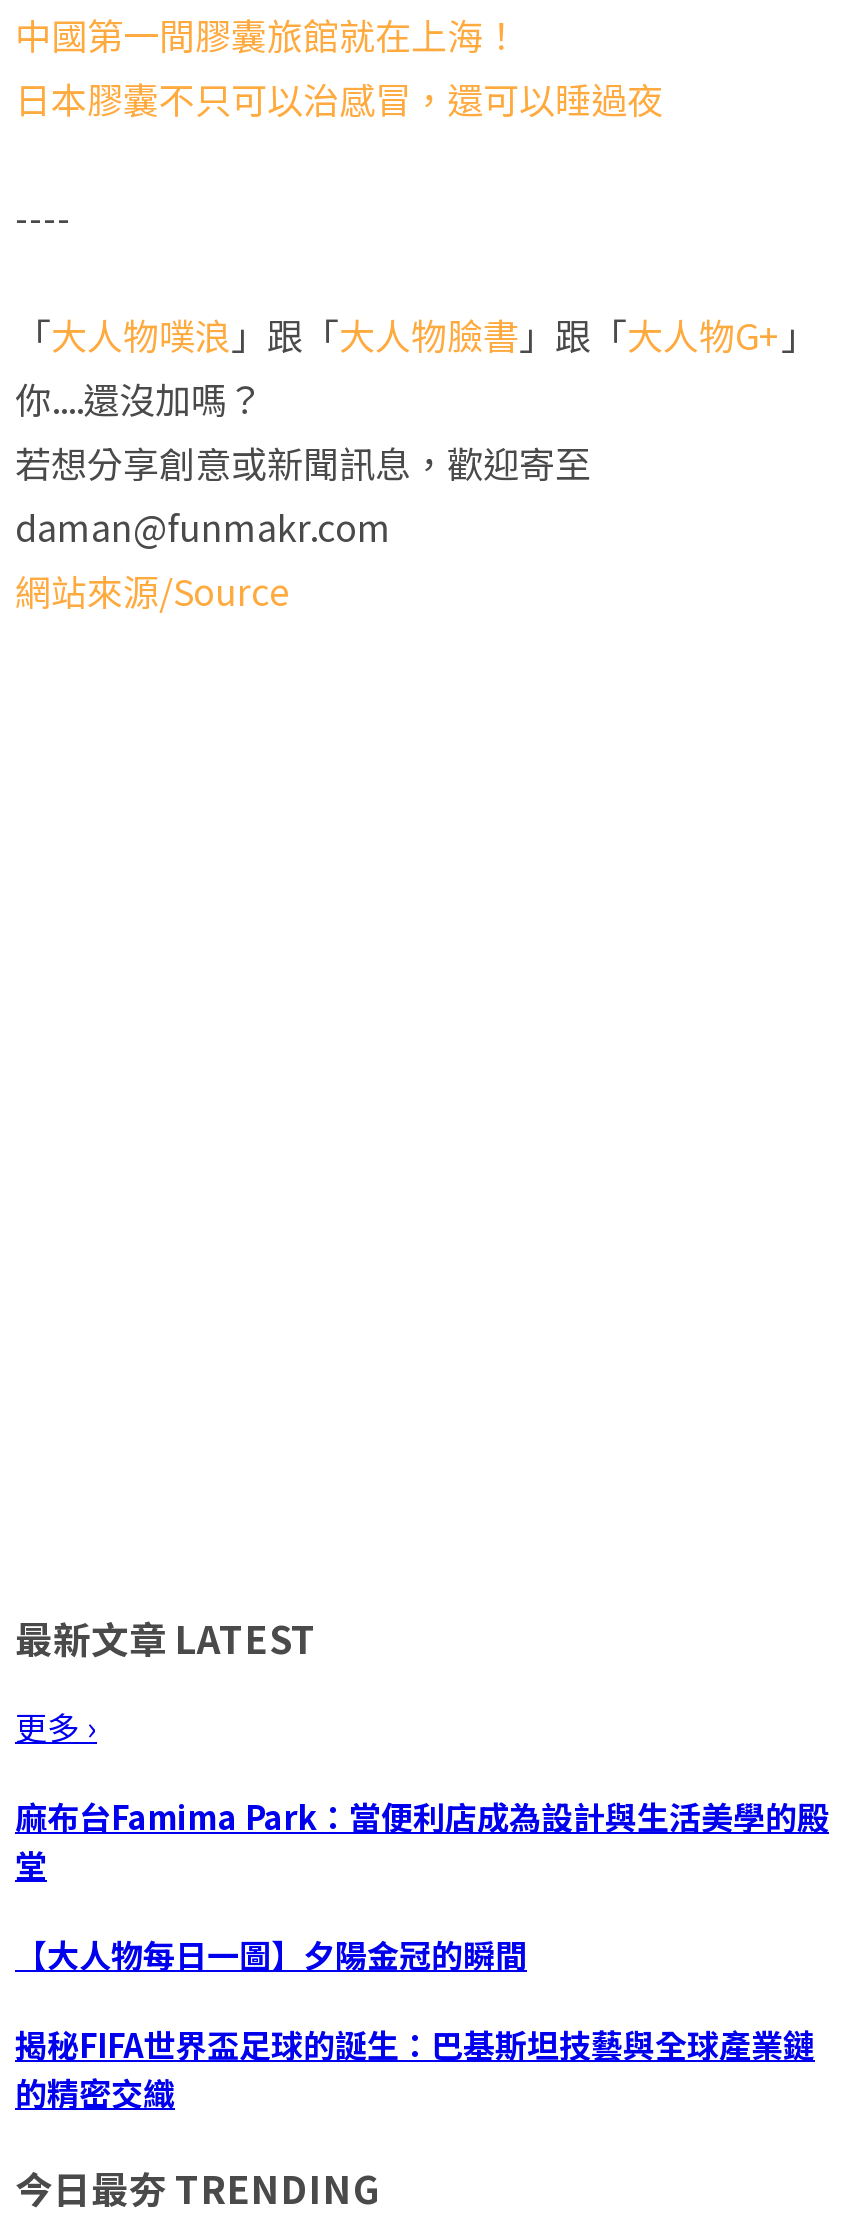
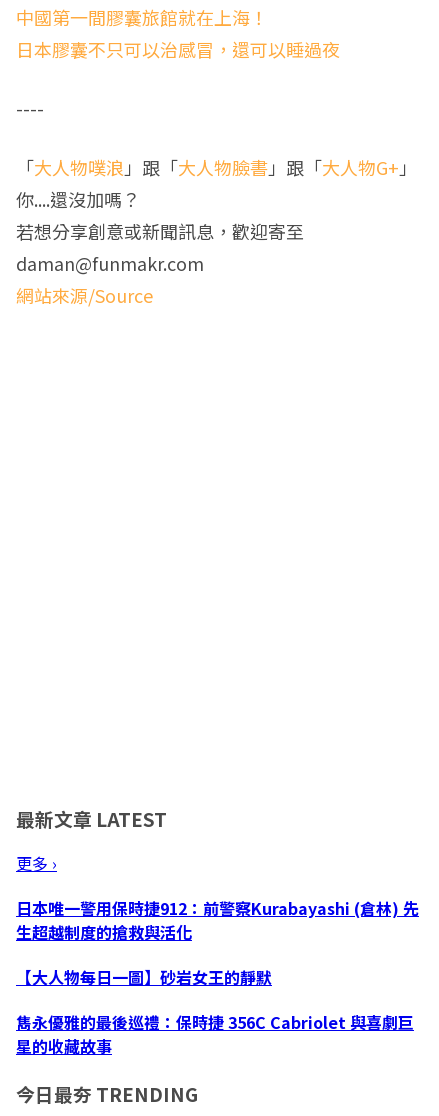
- 麻布台Famima Park：當便利店成為設計與生活美學的殿
- 堂
+ 日本唯一警用保時捷912：前警察Kurabayashi (倉林) 先
+ 生超越制度的搶救與活化

- 【大人物每日一圖】夕陽金冠的瞬間
+ 【大人物每日一圖】砂岩女王的靜默

- 揭秘FIFA世界盃足球的誕生：巴基斯坦技藝與全球產業鏈
- 的精密交織
+ 雋永優雅的最後巡禮：保時捷 356C Cabriolet 與喜劇巨
+ 星的收藏故事
